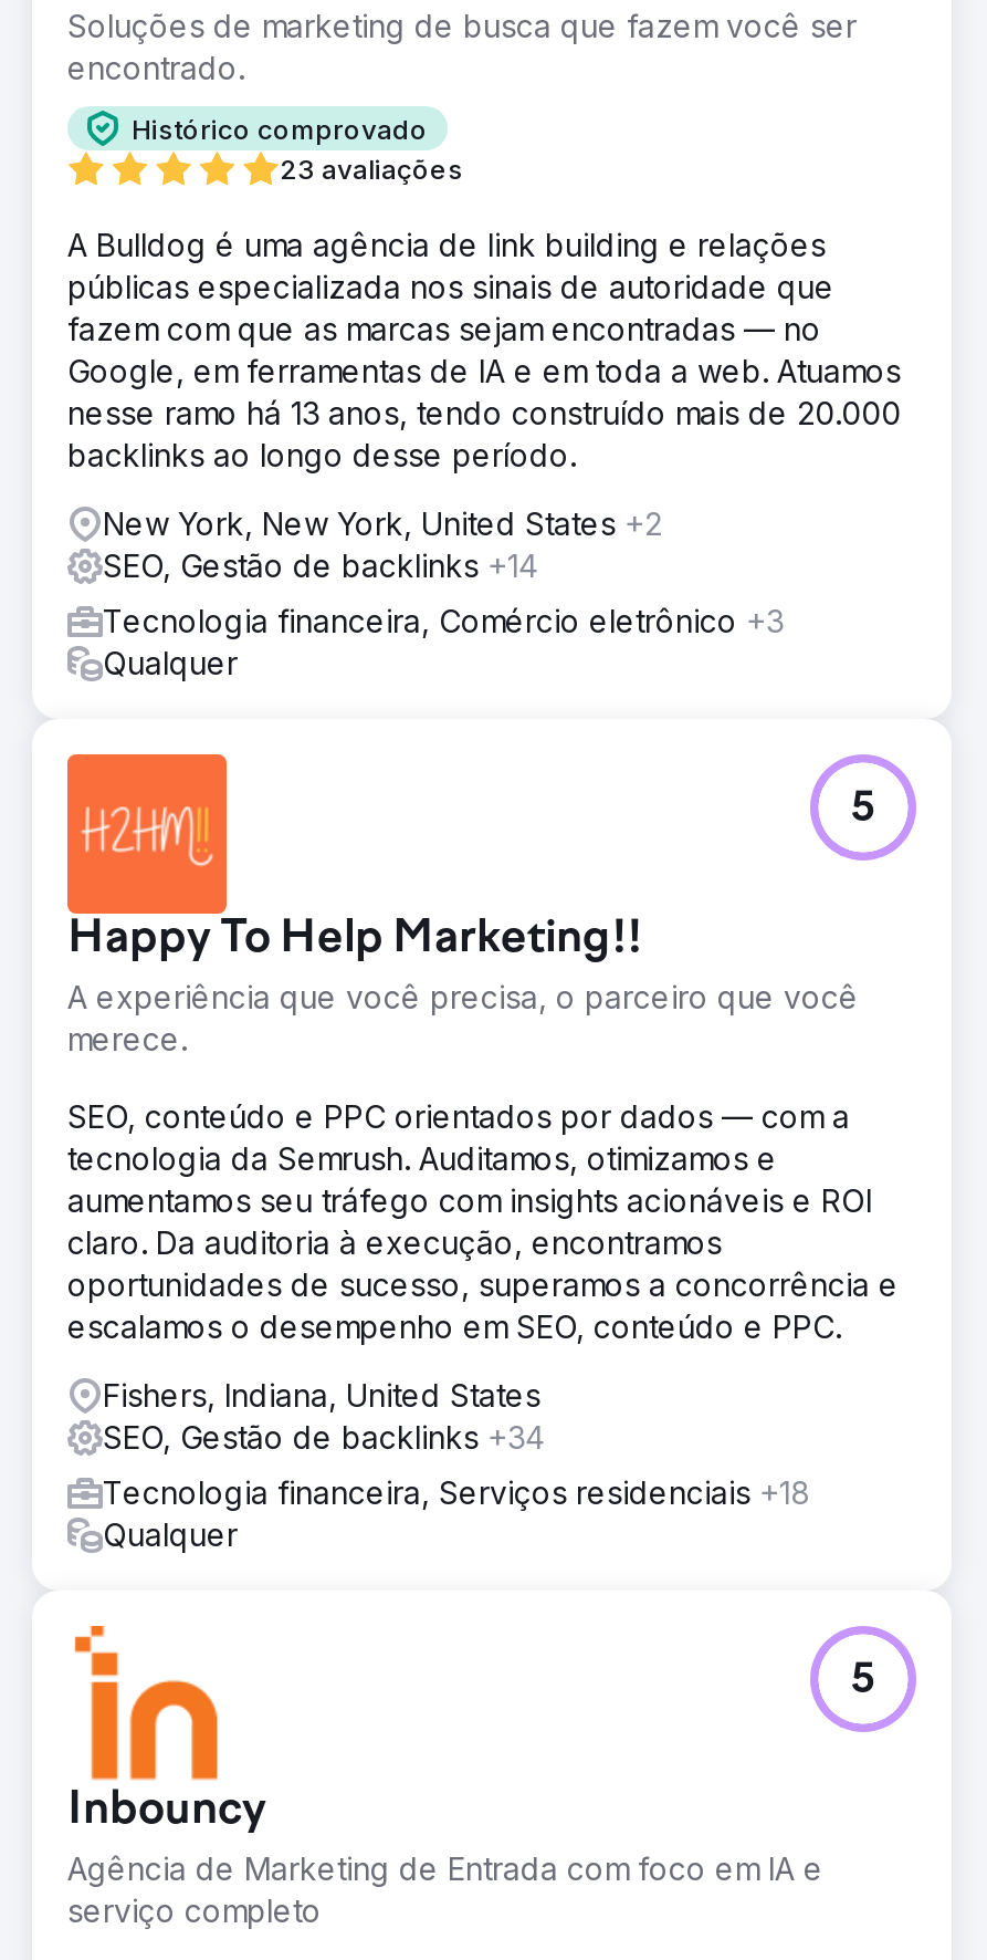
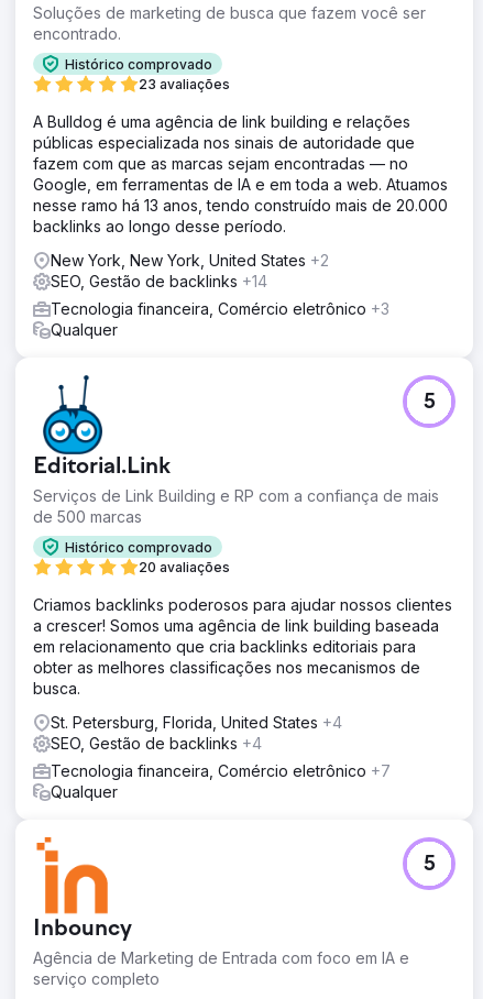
- [image]
- Happy To Help Marketing!!
- A experiência que você precisa, o parceiro que você
- merece.
+ [image]
+ Editorial.Link
+ Serviços de Link Building e RP com a confiança de mais
+ de 500 marcas
+ Histórico comprovado
+ 20 avaliações

- SEO, conteúdo e PPC orientados por dados — com a
- tecnologia da Semrush. Auditamos, otimizamos e
- aumentamos seu tráfego com insights acionáveis e ROI
- claro. Da auditoria à execução, encontramos
- oportunidades de sucesso, superamos a concorrência e
- escalamos o desempenho em SEO, conteúdo e PPC.
+ Criamos backlinks poderosos para ajudar nossos clientes
+ a crescer! Somos uma agência de link building baseada
+ em relacionamento que cria backlinks editoriais para
+ obter as melhores classificações nos mecanismos de
+ busca.

- Fishers, Indiana, United States
- SEO, Gestão de backlinks +34
+ St. Petersburg, Florida, United States +4
+ SEO, Gestão de backlinks +4

- Tecnologia financeira, Serviços residenciais +18
+ Tecnologia financeira, Comércio eletrônico +7
